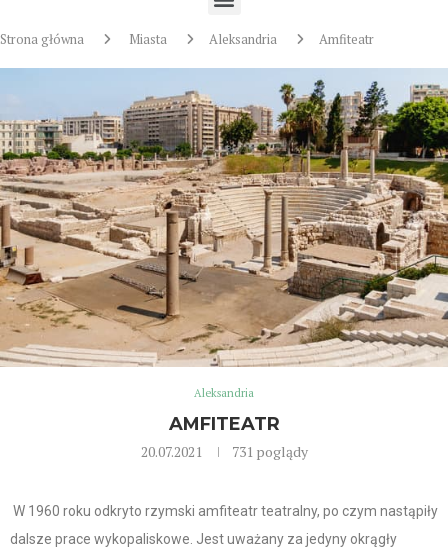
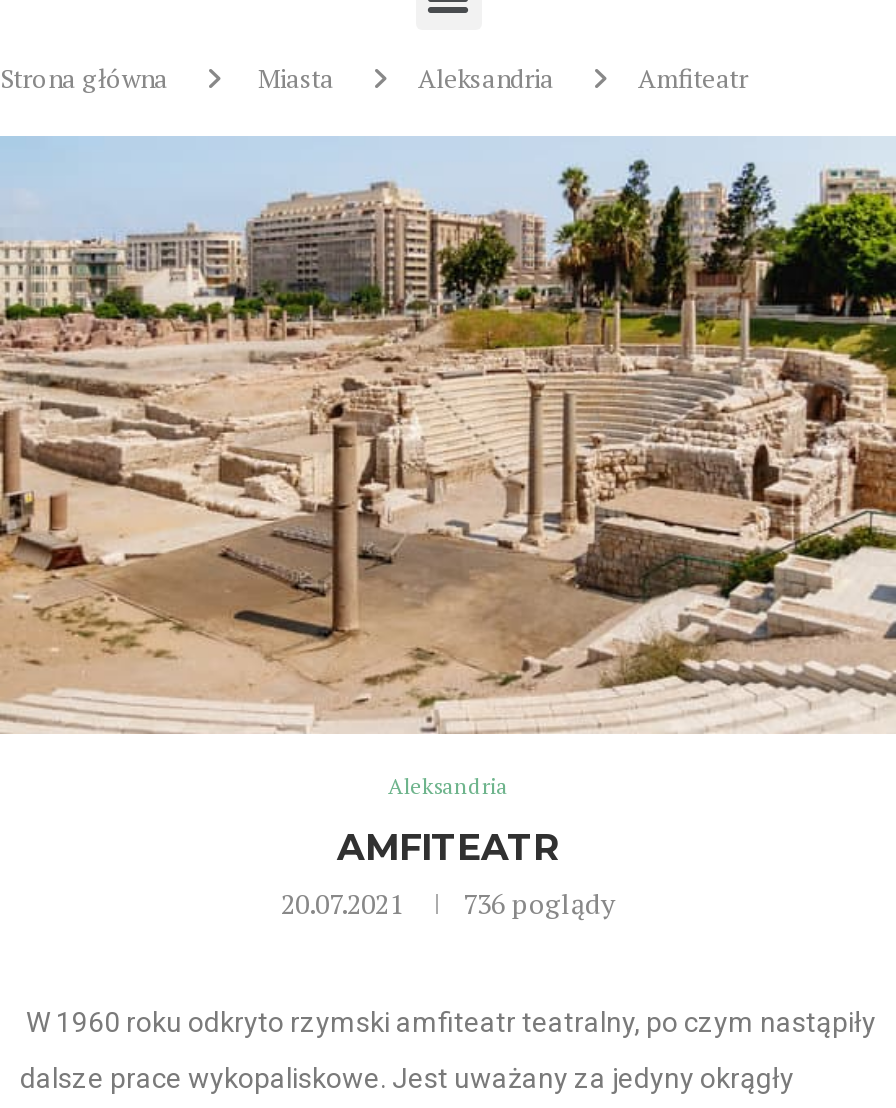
- 20.07.2021 731 poglądy
+ 20.07.2021 736 poglądy
